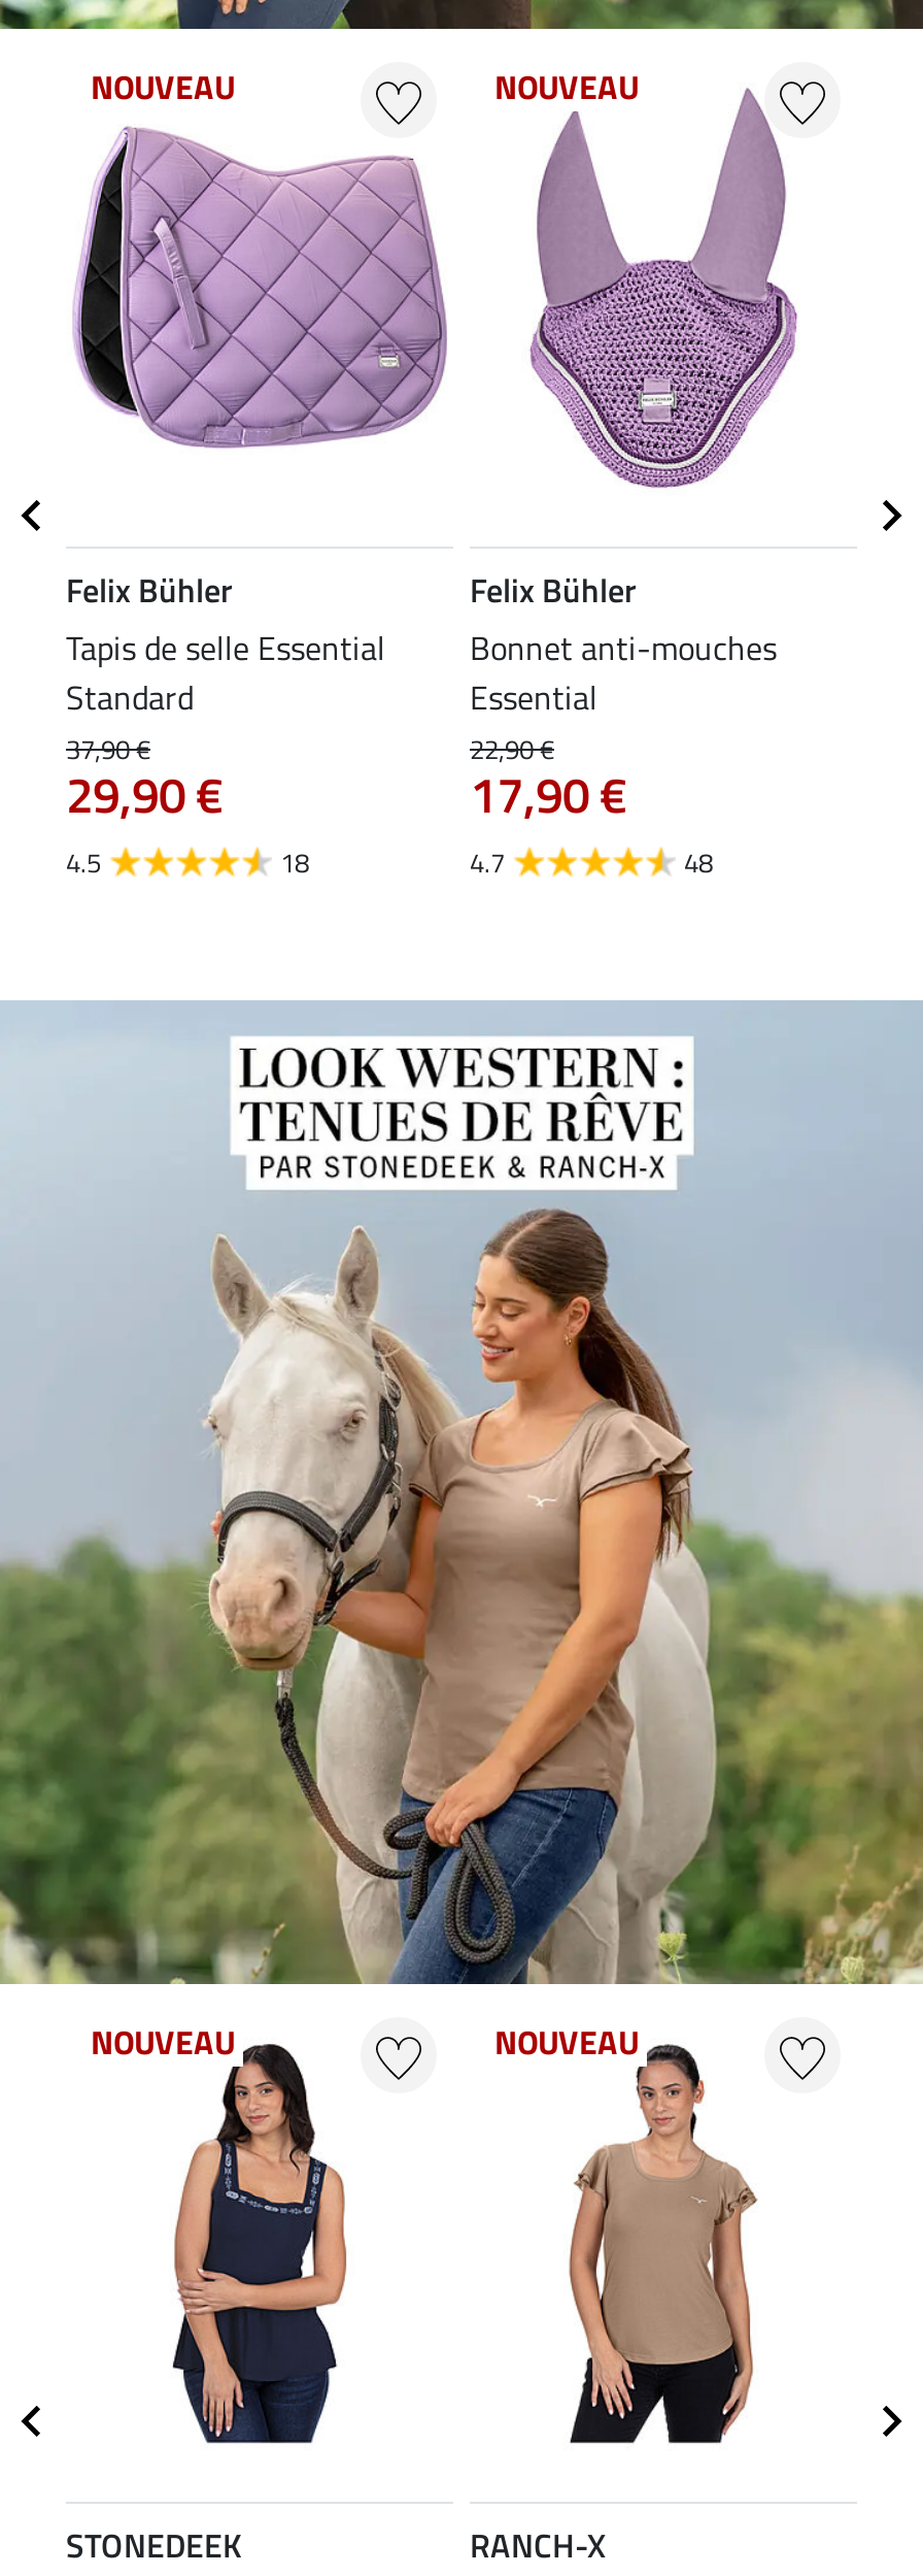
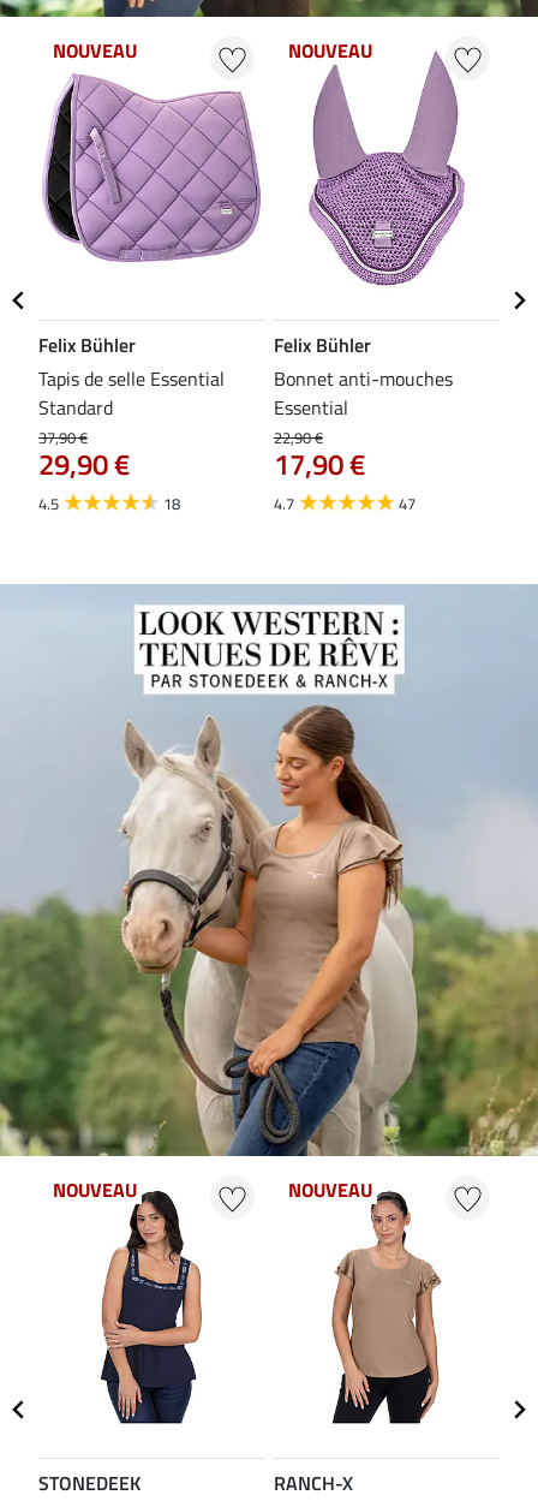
- 48
+ 47
